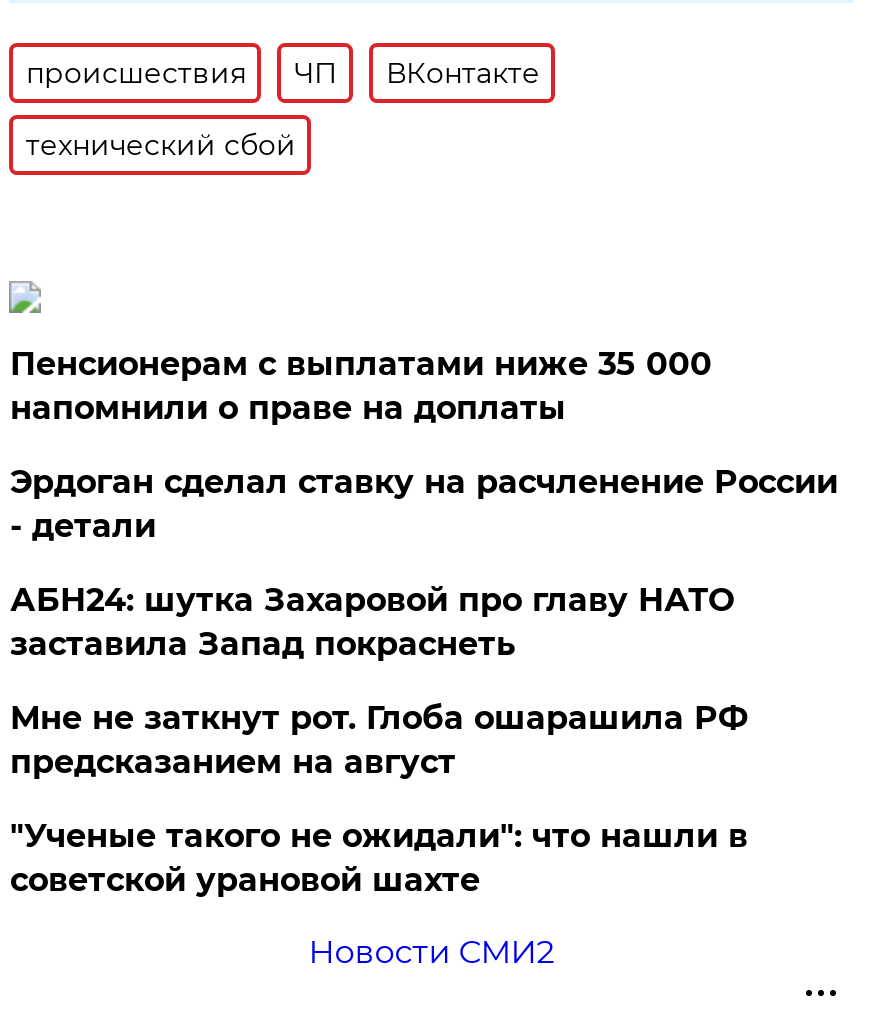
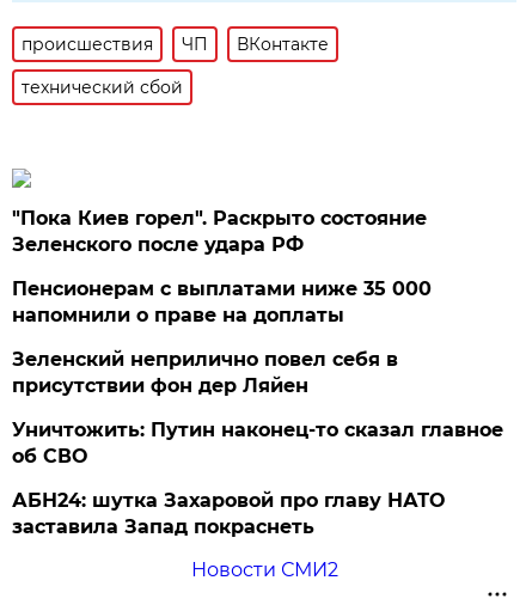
+ "Пока Киев горел". Раскрыто состояние
+ Зеленского после удара РФ

moved down: Пенсионерам с выплатами ниже 35 000 | напомнили о праве на доплаты

- Эрдоган сделал ставку на расчленение России
- - детали
+ Зеленский неприлично повел cебя в
+ присутствии фон дер Ляйен
+ Уничтожить: Путин наконец-то сказал главное
+ об СВО

moved down: АБН24: шутка Захаровой про главу НАТО | заставила Запад покраснеть

- Мне не заткнут рот. Глоба ошарашила РФ
- предсказанием на август
- "Ученые такого не ожидали": что нашли в
- советской урановой шахте
